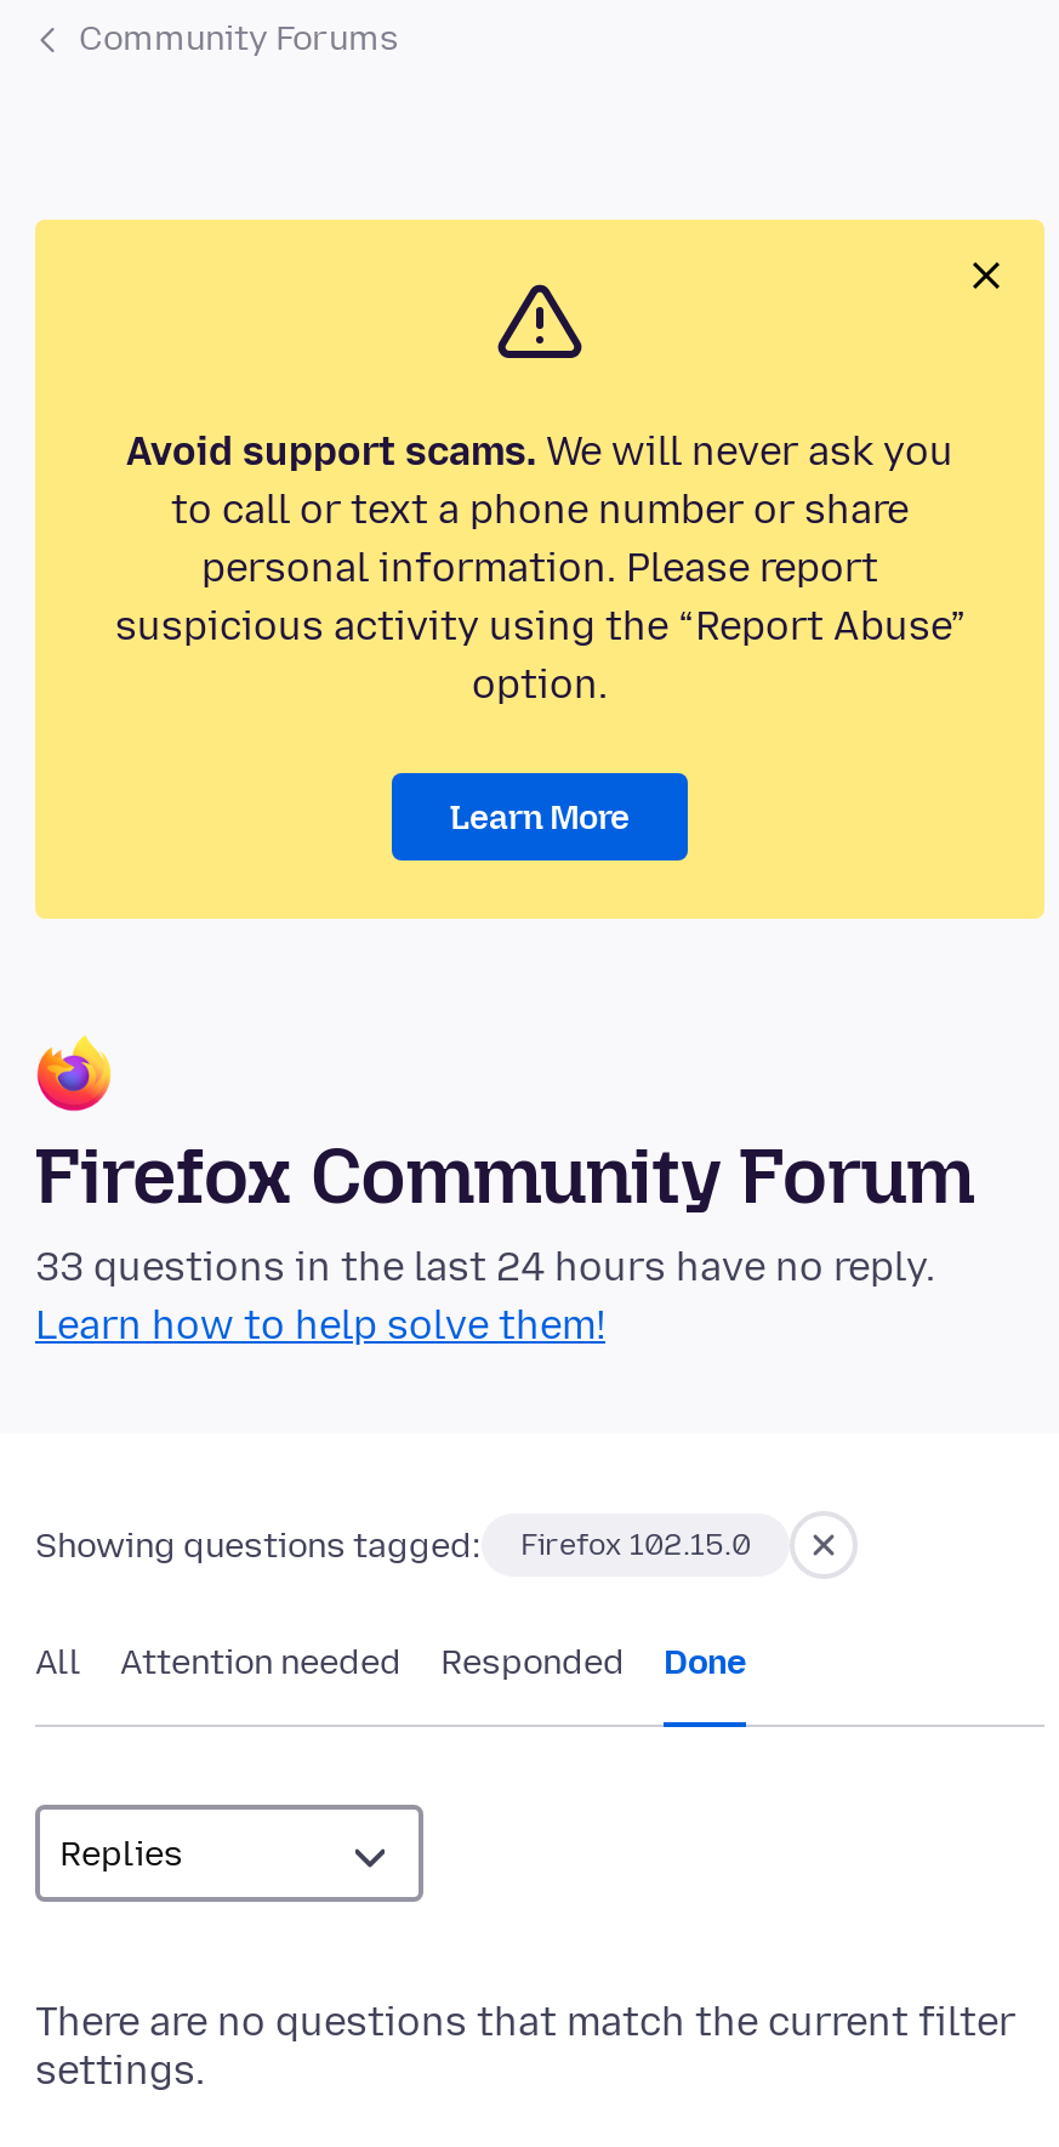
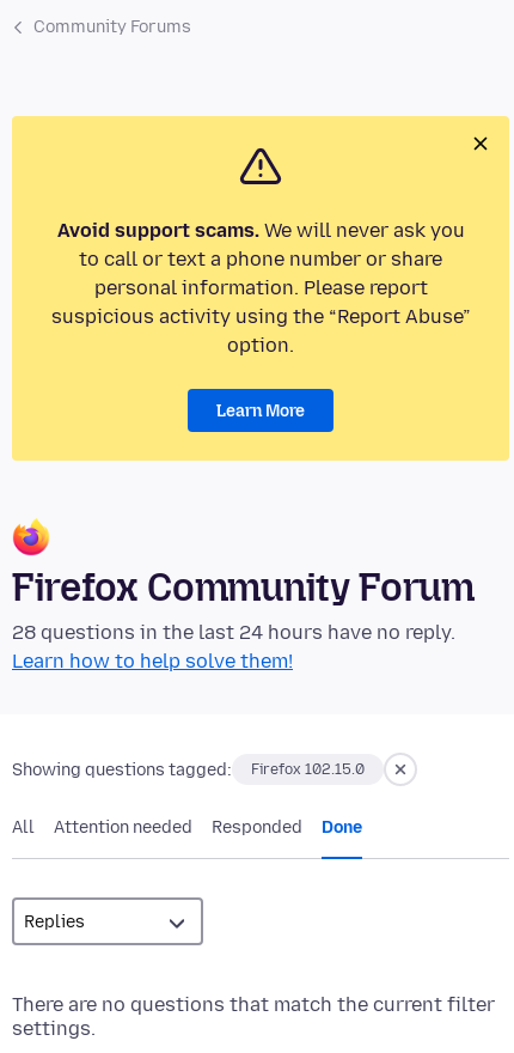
- 33 questions in the last 24 hours have no reply.
+ 28 questions in the last 24 hours have no reply.
